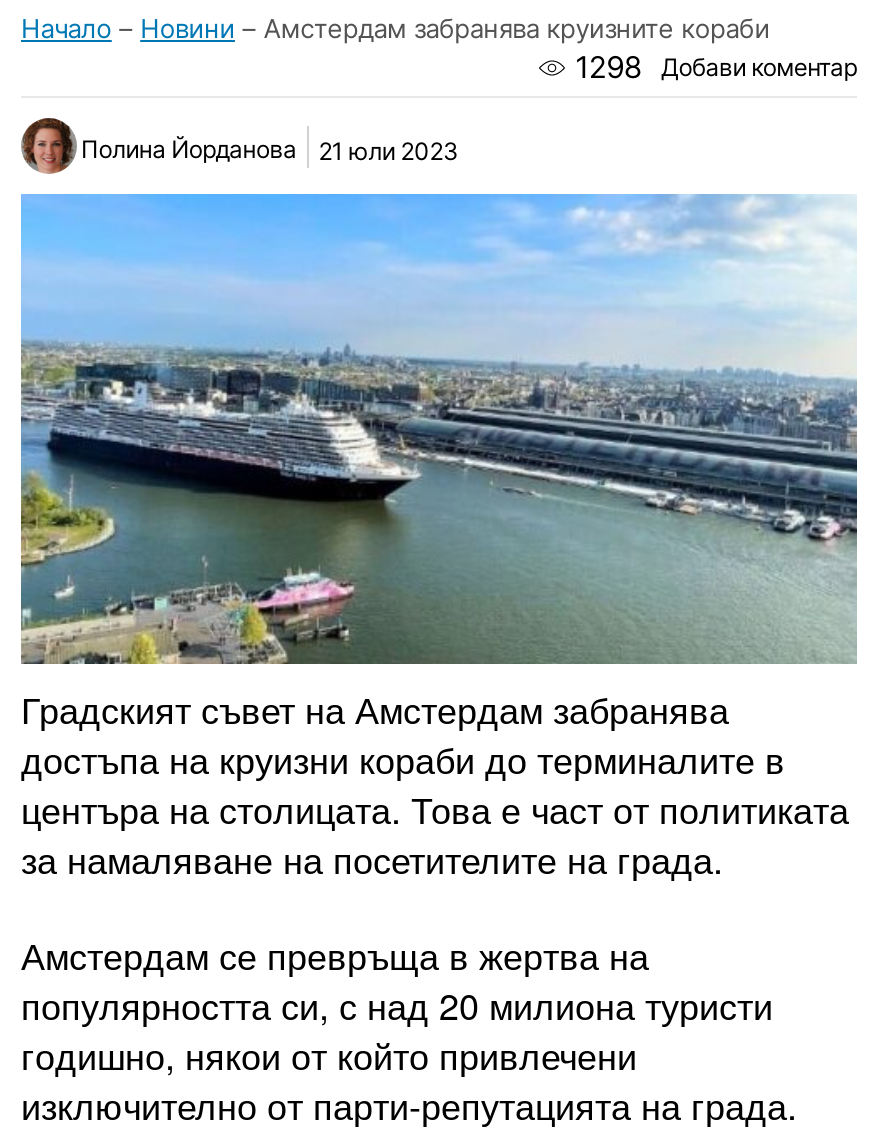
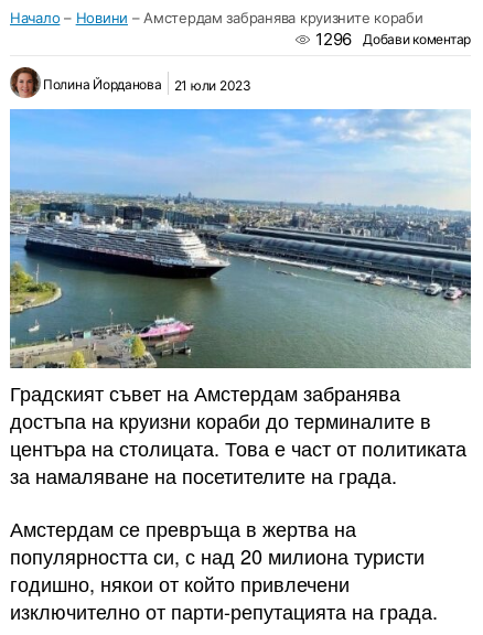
- 1298 Добави коментар
+ 1296 Добави коментар
